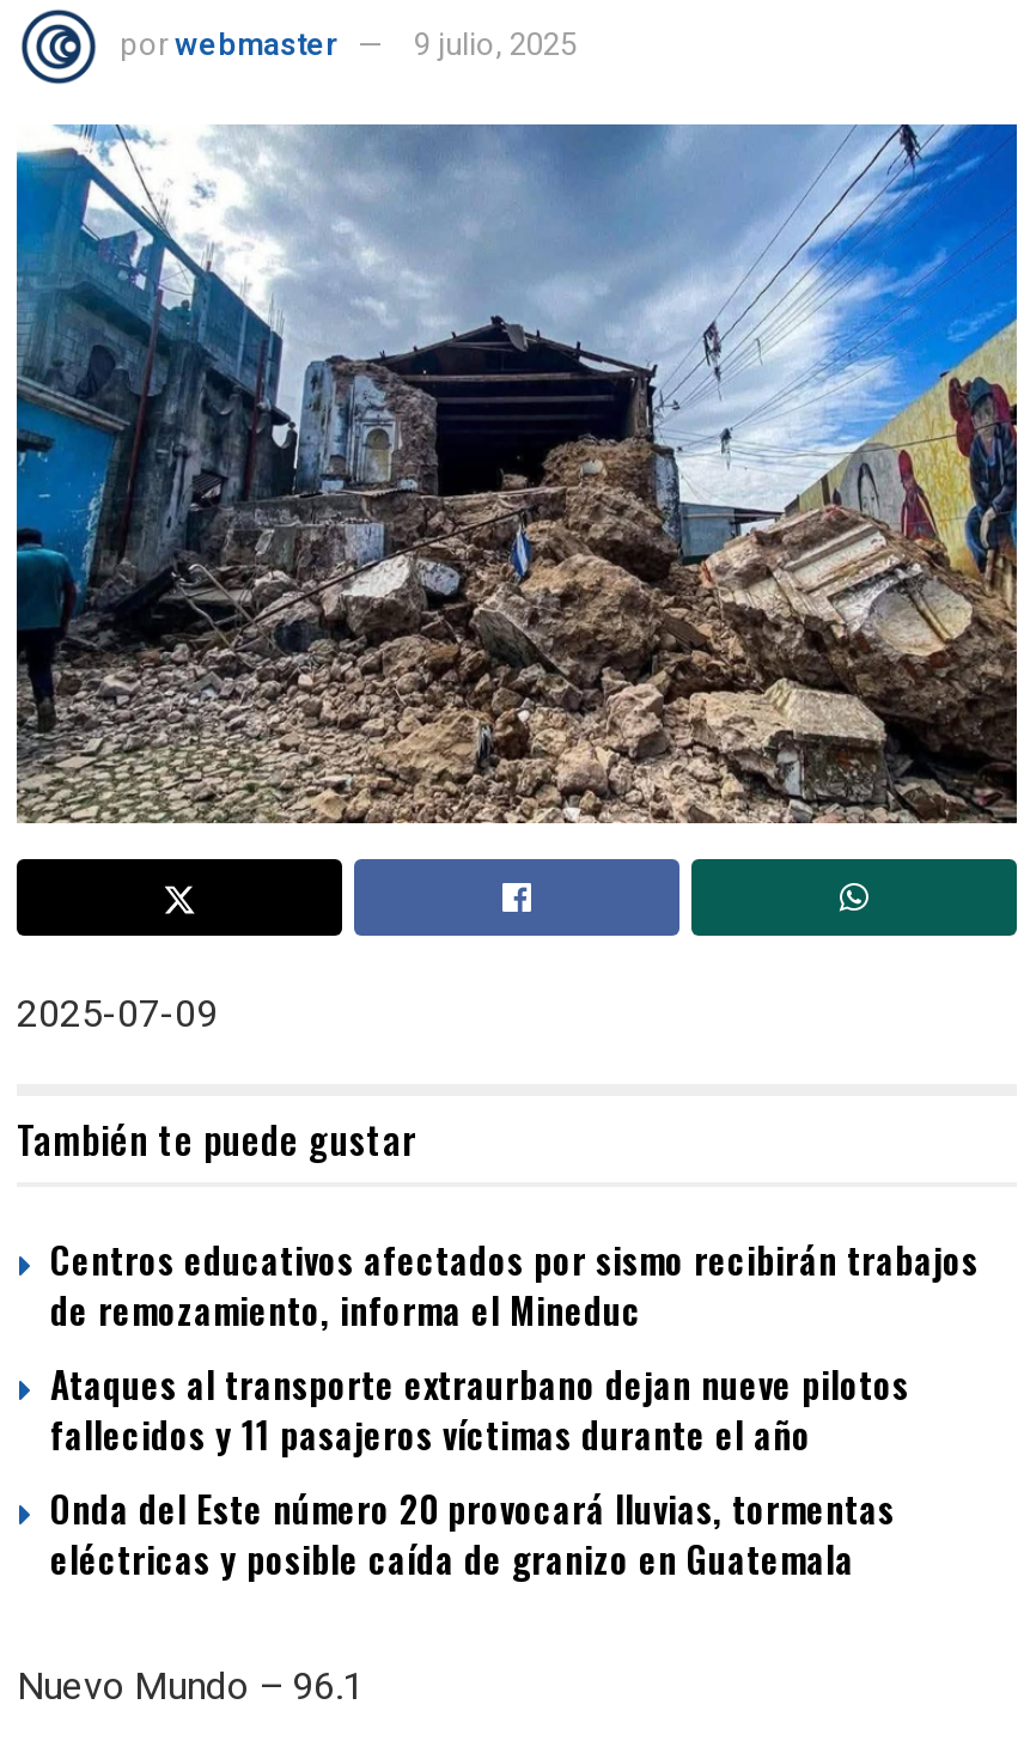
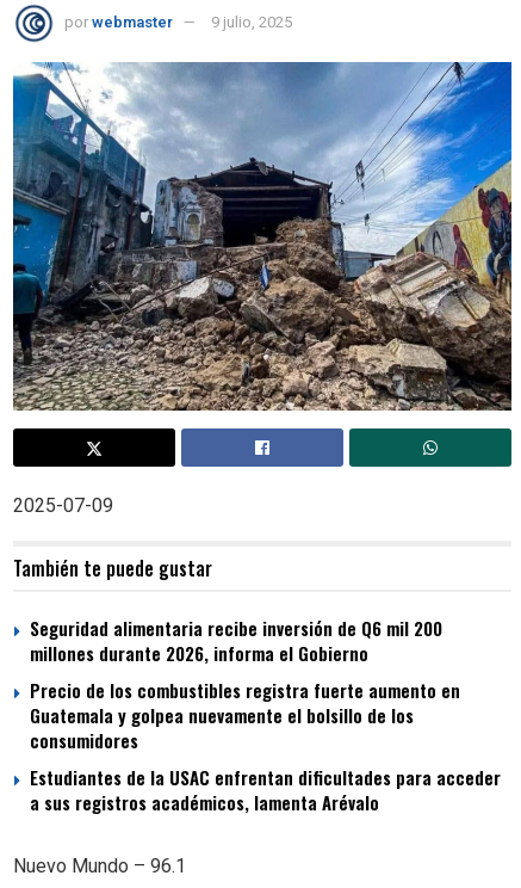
- Centros educativos afectados por sismo recibirán trabajos
- de remozamiento, informa el Mineduc
- Ataques al transporte extraurbano dejan nueve pilotos
- fallecidos y 11 pasajeros víctimas durante el año
- Onda del Este número 20 provocará lluvias, tormentas
- eléctricas y posible caída de granizo en Guatemala
+ Seguridad alimentaria recibe inversión de Q6 mil 200
+ millones durante 2026, informa el Gobierno
+ Precio de los combustibles registra fuerte aumento en
+ Guatemala y golpea nuevamente el bolsillo de los
+ consumidores
+ Estudiantes de la USAC enfrentan dificultades para acceder
+ a sus registros académicos, lamenta Arévalo
